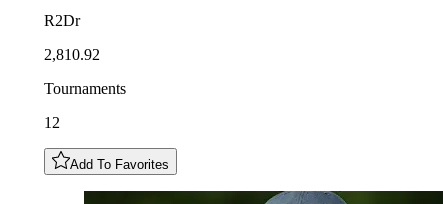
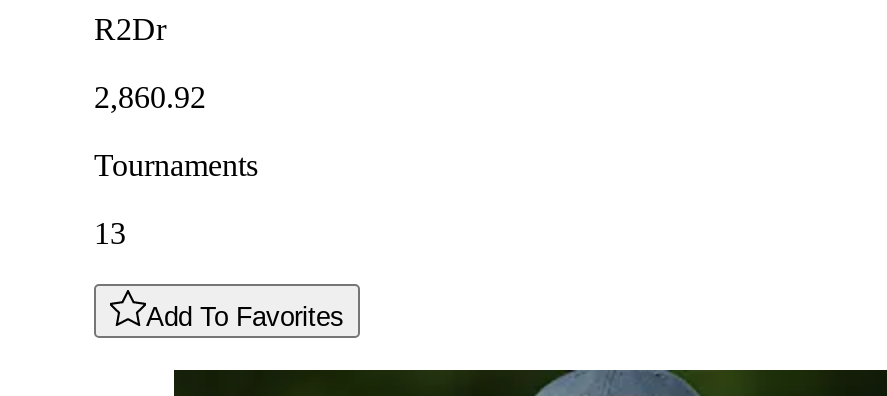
- 2,810.92
+ 2,860.92

- 12
+ 13
